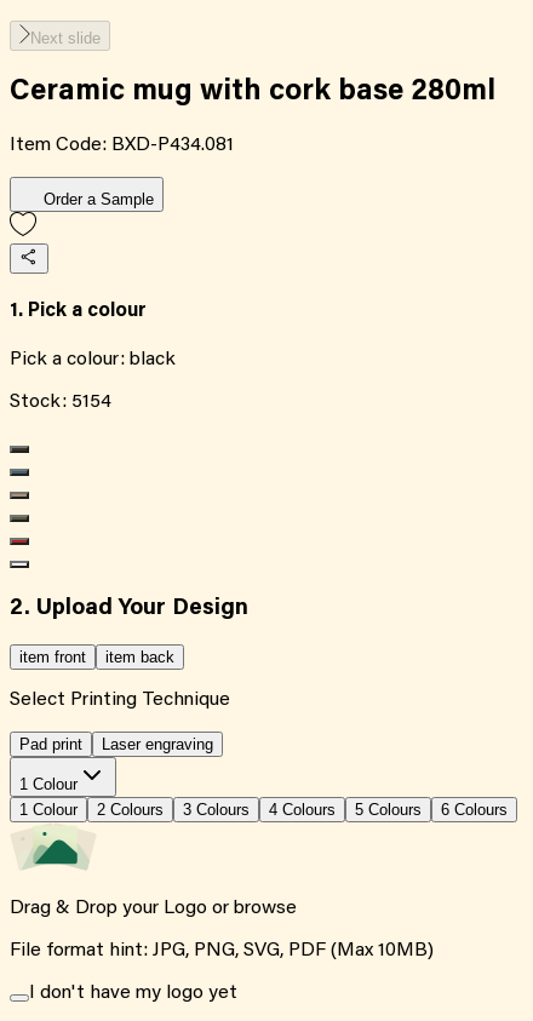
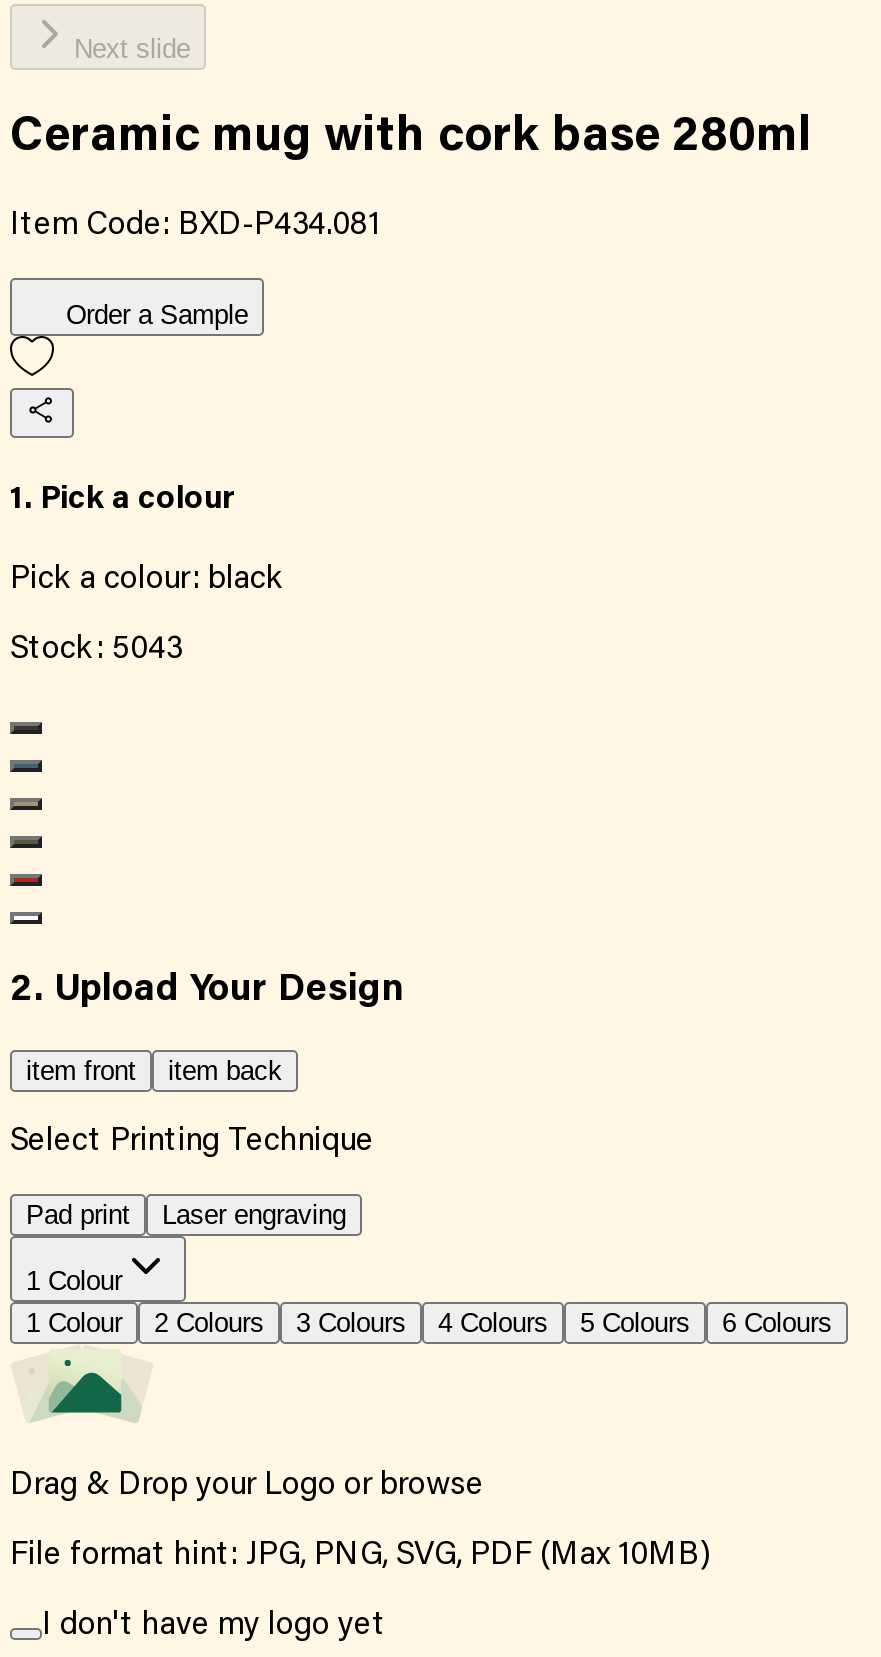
- Stock: 5154
+ Stock: 5043
